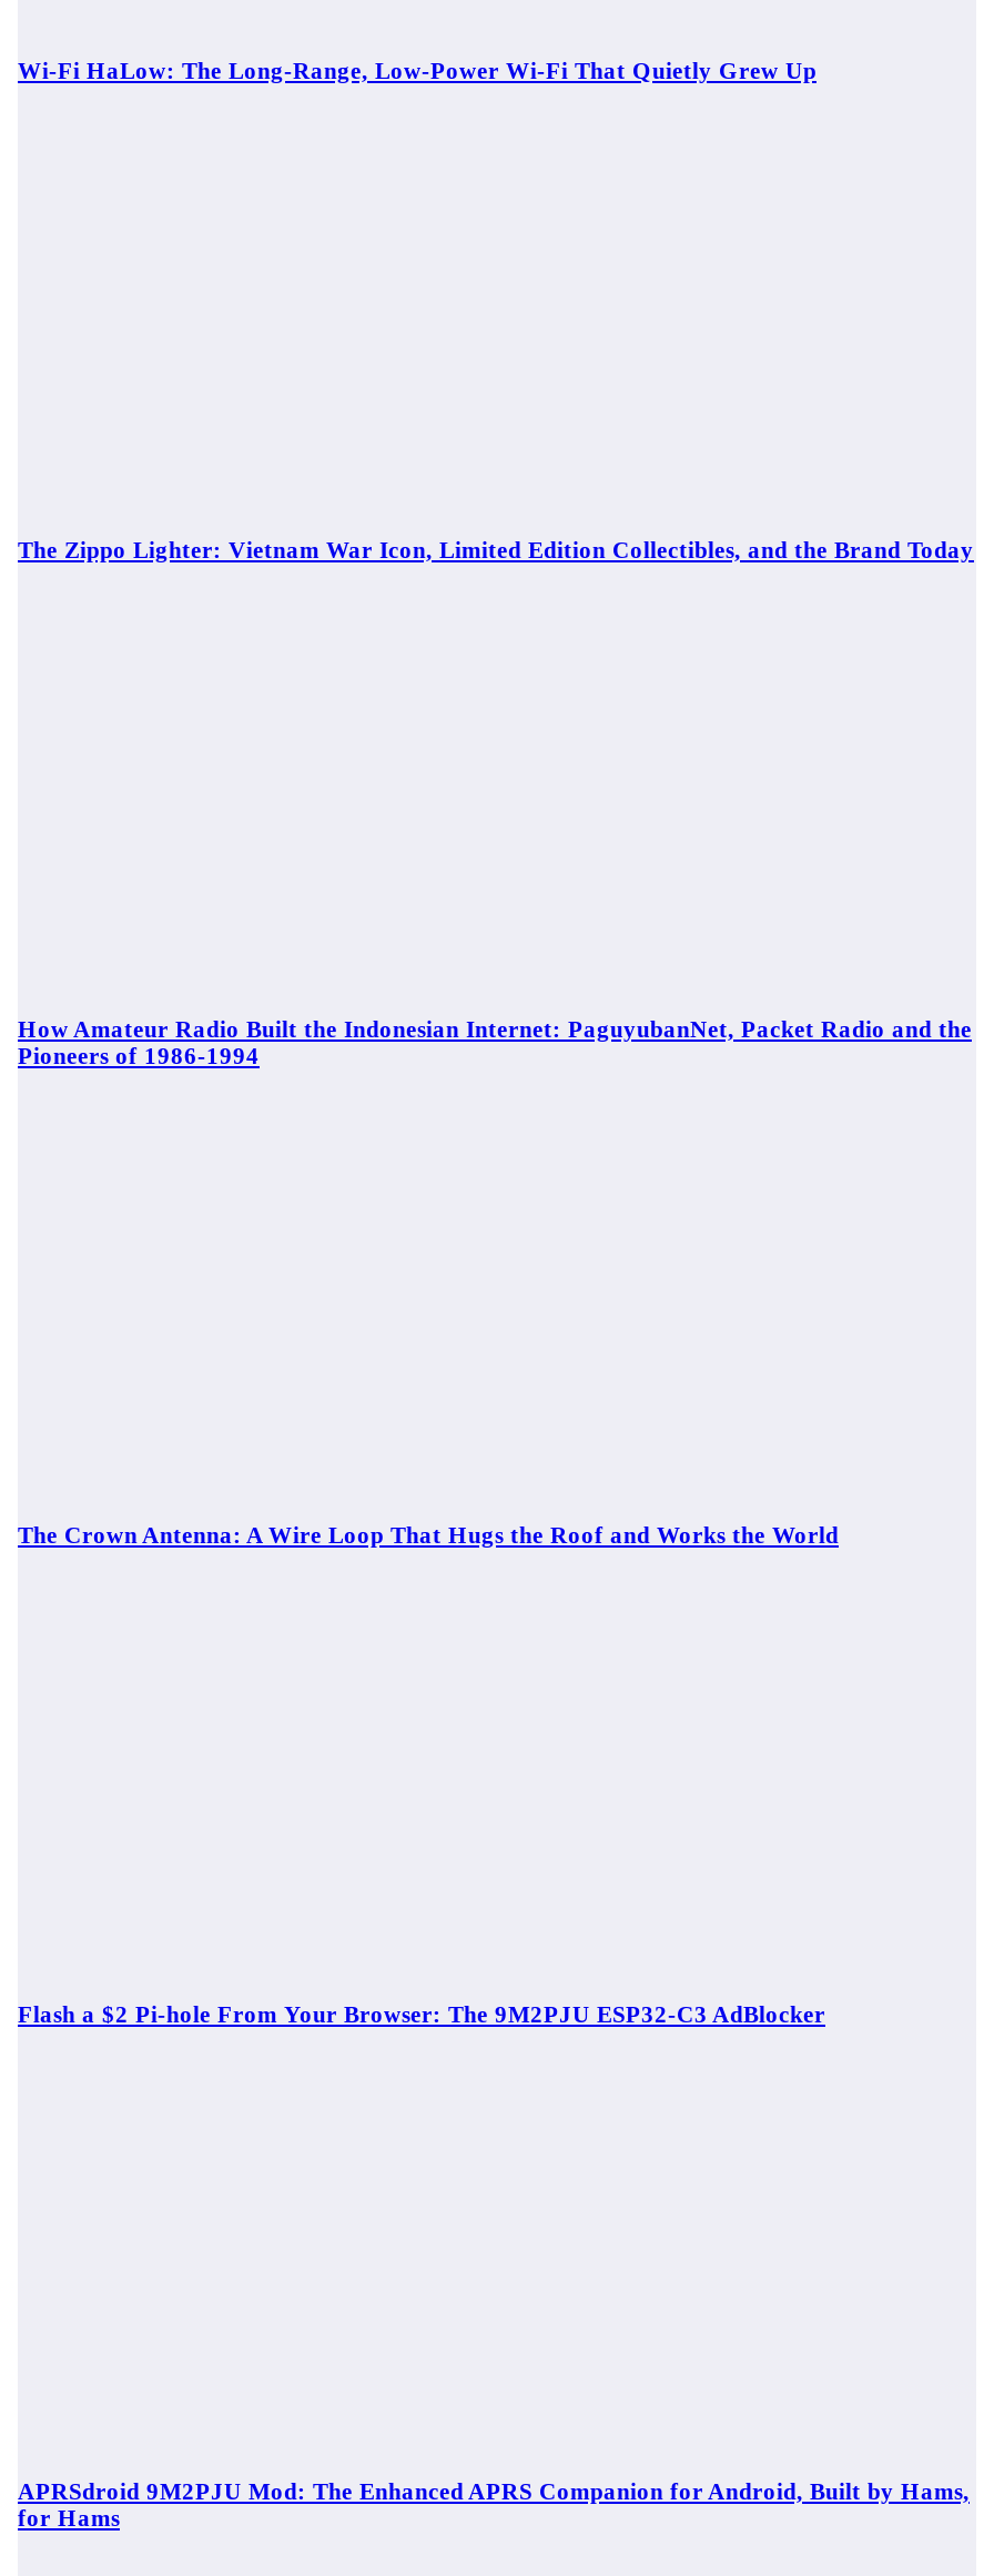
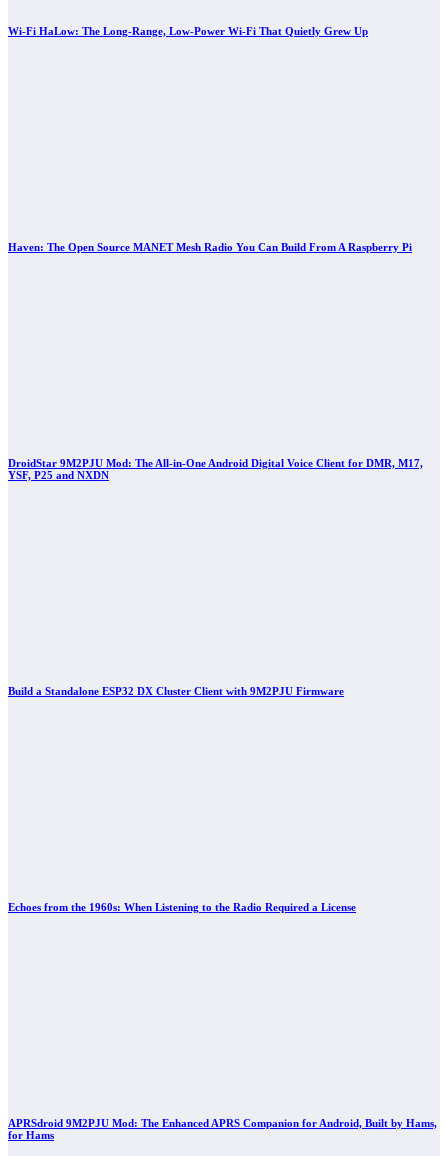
- The Zippo Lighter: Vietnam War Icon, Limited Edition Collectibles, and the Brand Today
+ Haven: The Open Source MANET Mesh Radio You Can Build From A Raspberry Pi

- How Amateur Radio Built the Indonesian Internet: PaguyubanNet, Packet Radio and the
- Pioneers of 1986-1994
+ DroidStar 9M2PJU Mod: The All-in-One Android Digital Voice Client for DMR, M17,
+ YSF, P25 and NXDN

- The Crown Antenna: A Wire Loop That Hugs the Roof and Works the World
+ Build a Standalone ESP32 DX Cluster Client with 9M2PJU Firmware

- Flash a $2 Pi-hole From Your Browser: The 9M2PJU ESP32-C3 AdBlocker
+ Echoes from the 1960s: When Listening to the Radio Required a License
